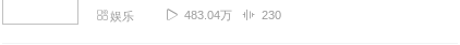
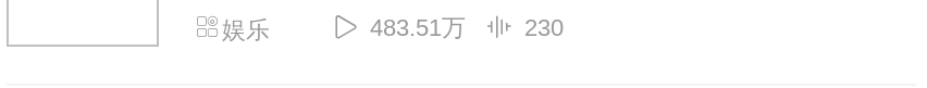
- 483.04万
+ 483.51万
